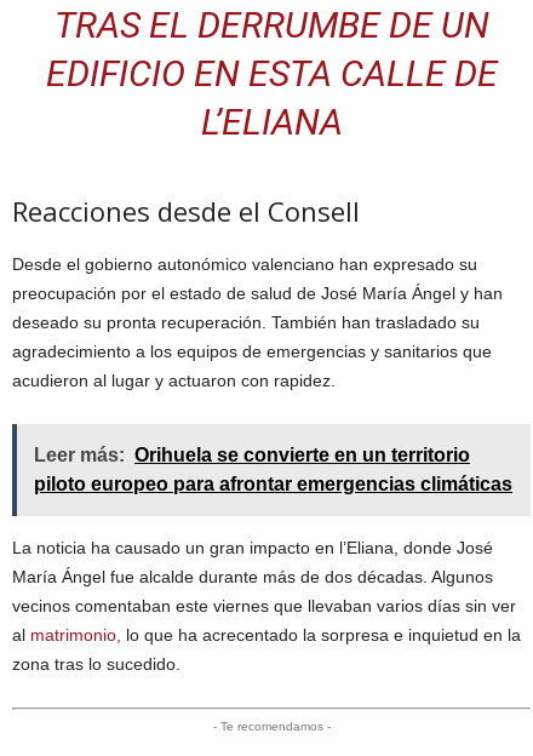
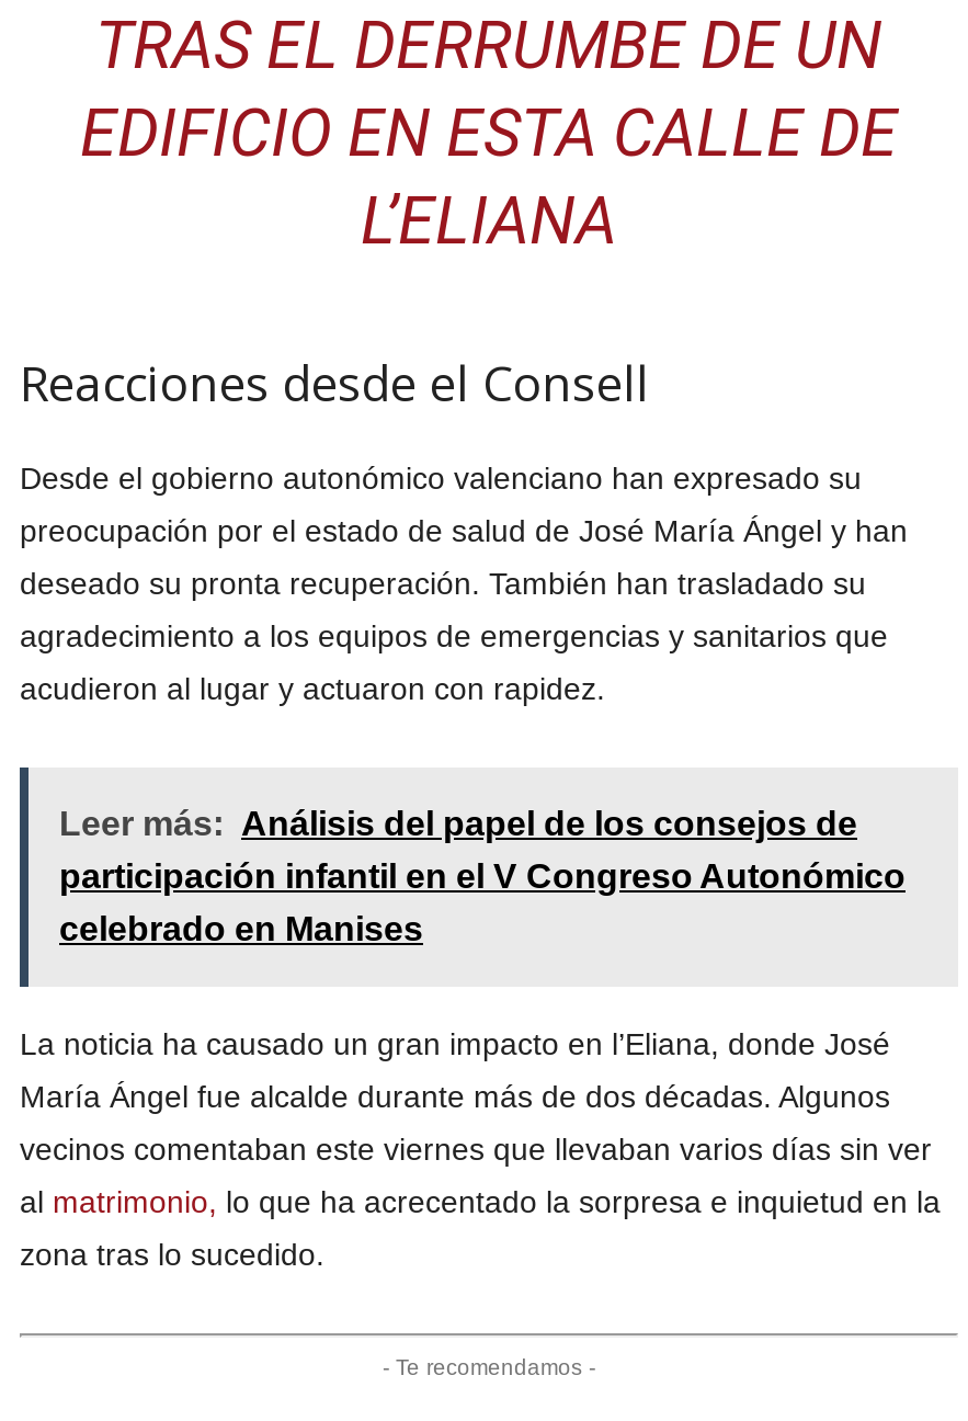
- Leer más: Orihuela se convierte en un territorio
- piloto europeo para afrontar emergencias climáticas
+ Leer más: Análisis del papel de los consejos de
+ participación infantil en el V Congreso Autonómico
+ celebrado en Manises
